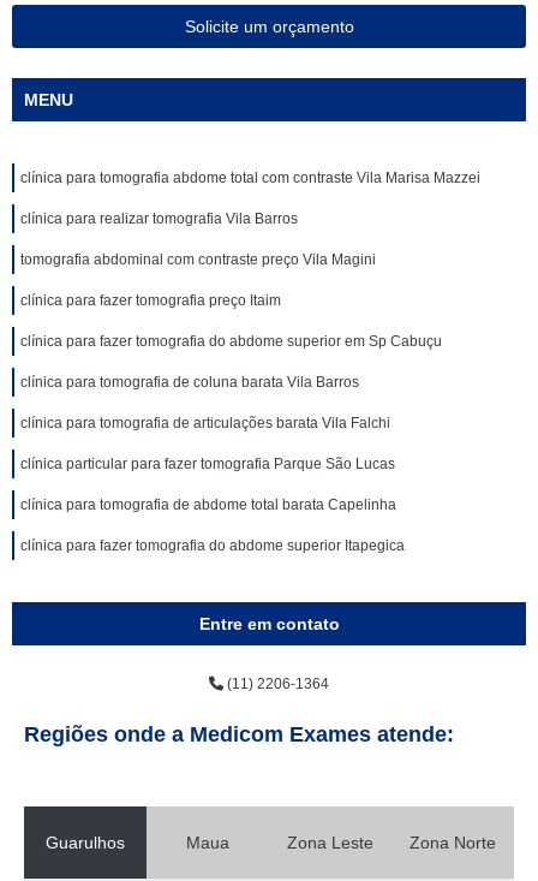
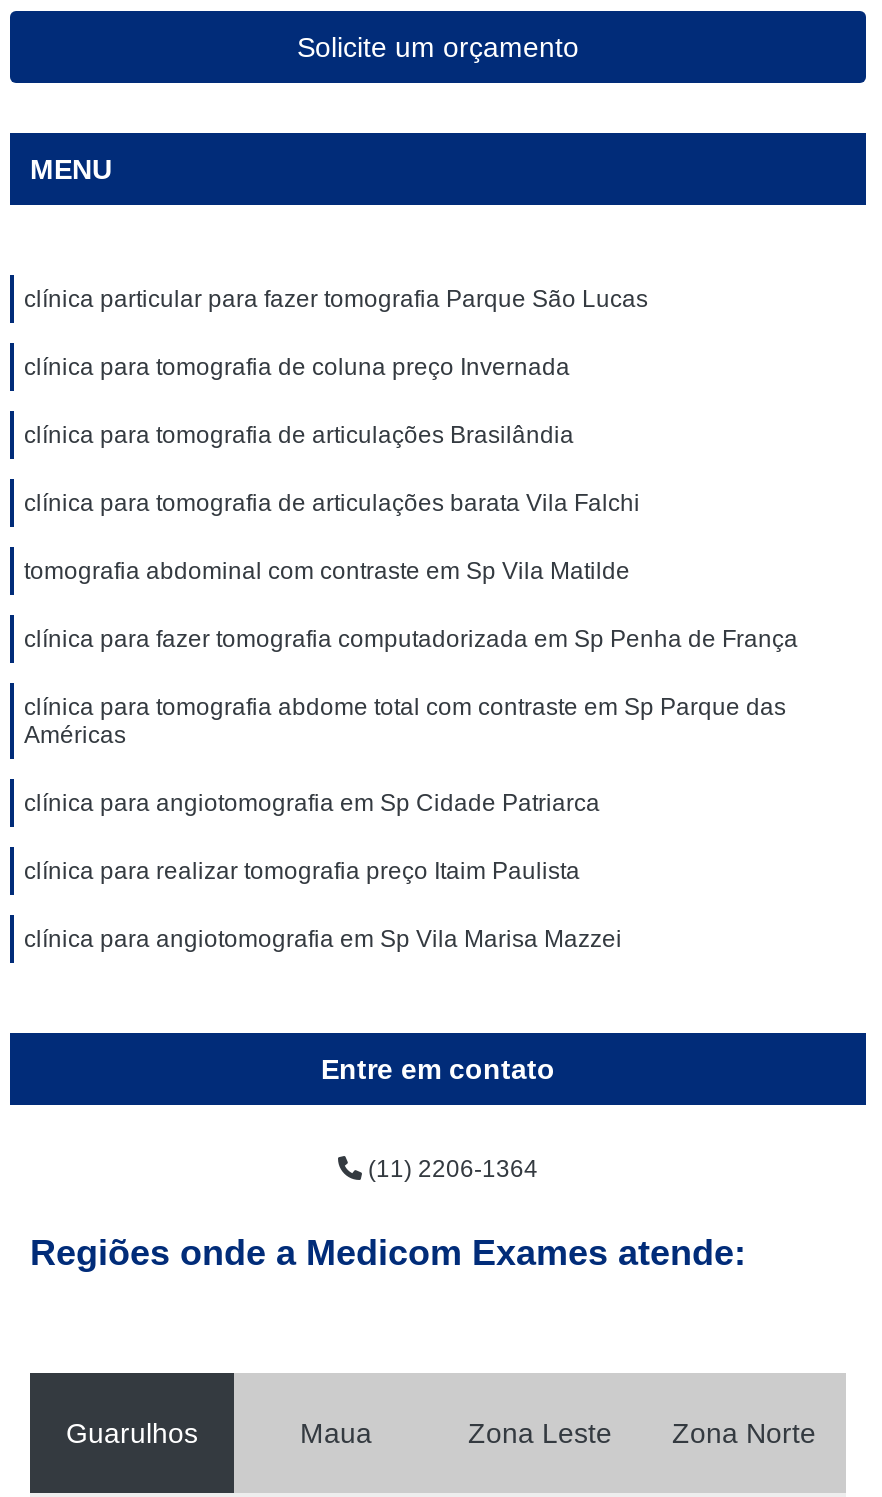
- clínica para tomografia abdome total com contraste Vila Marisa Mazzei
- clínica para realizar tomografia Vila Barros
- tomografia abdominal com contraste preço Vila Magini
- clínica para fazer tomografia preço Itaim
- clínica para fazer tomografia do abdome superior em Sp Cabuçu
- clínica para tomografia de coluna barata Vila Barros
+ clínica para tomografia de coluna preço Invernada
+ clínica para tomografia de articulações Brasilândia

moved up: clínica para tomografia de articulações barata Vila Falchi

moved up: clínica particular para fazer tomografia Parque São Lucas

- clínica para tomografia de abdome total barata Capelinha
- clínica para fazer tomografia do abdome superior Itapegica
+ tomografia abdominal com contraste em Sp Vila Matilde
+ clínica para fazer tomografia computadorizada em Sp Penha de França
+ clínica para tomografia abdome total com contraste em Sp Parque das
+ Américas
+ clínica para angiotomografia em Sp Cidade Patriarca
+ clínica para realizar tomografia preço Itaim Paulista
+ clínica para angiotomografia em Sp Vila Marisa Mazzei
